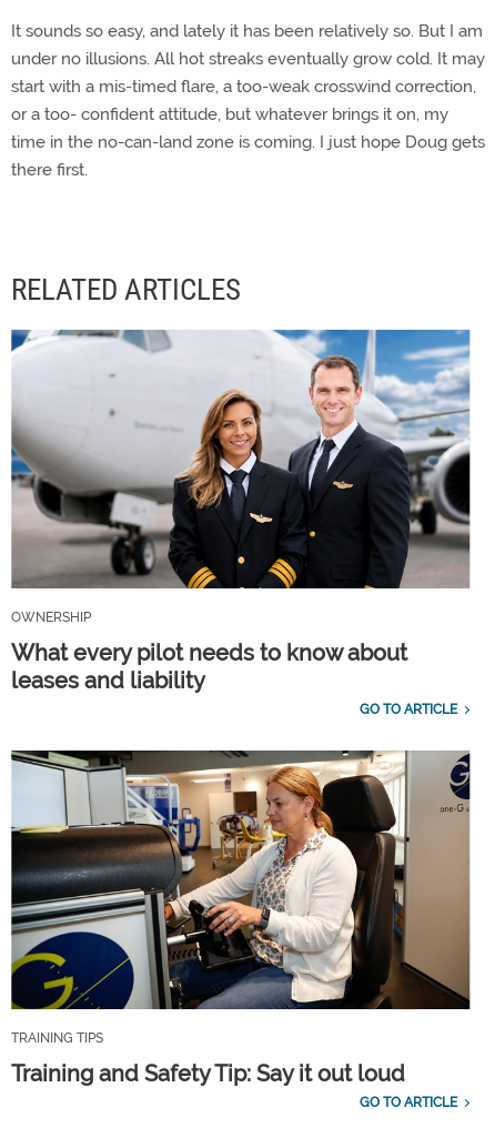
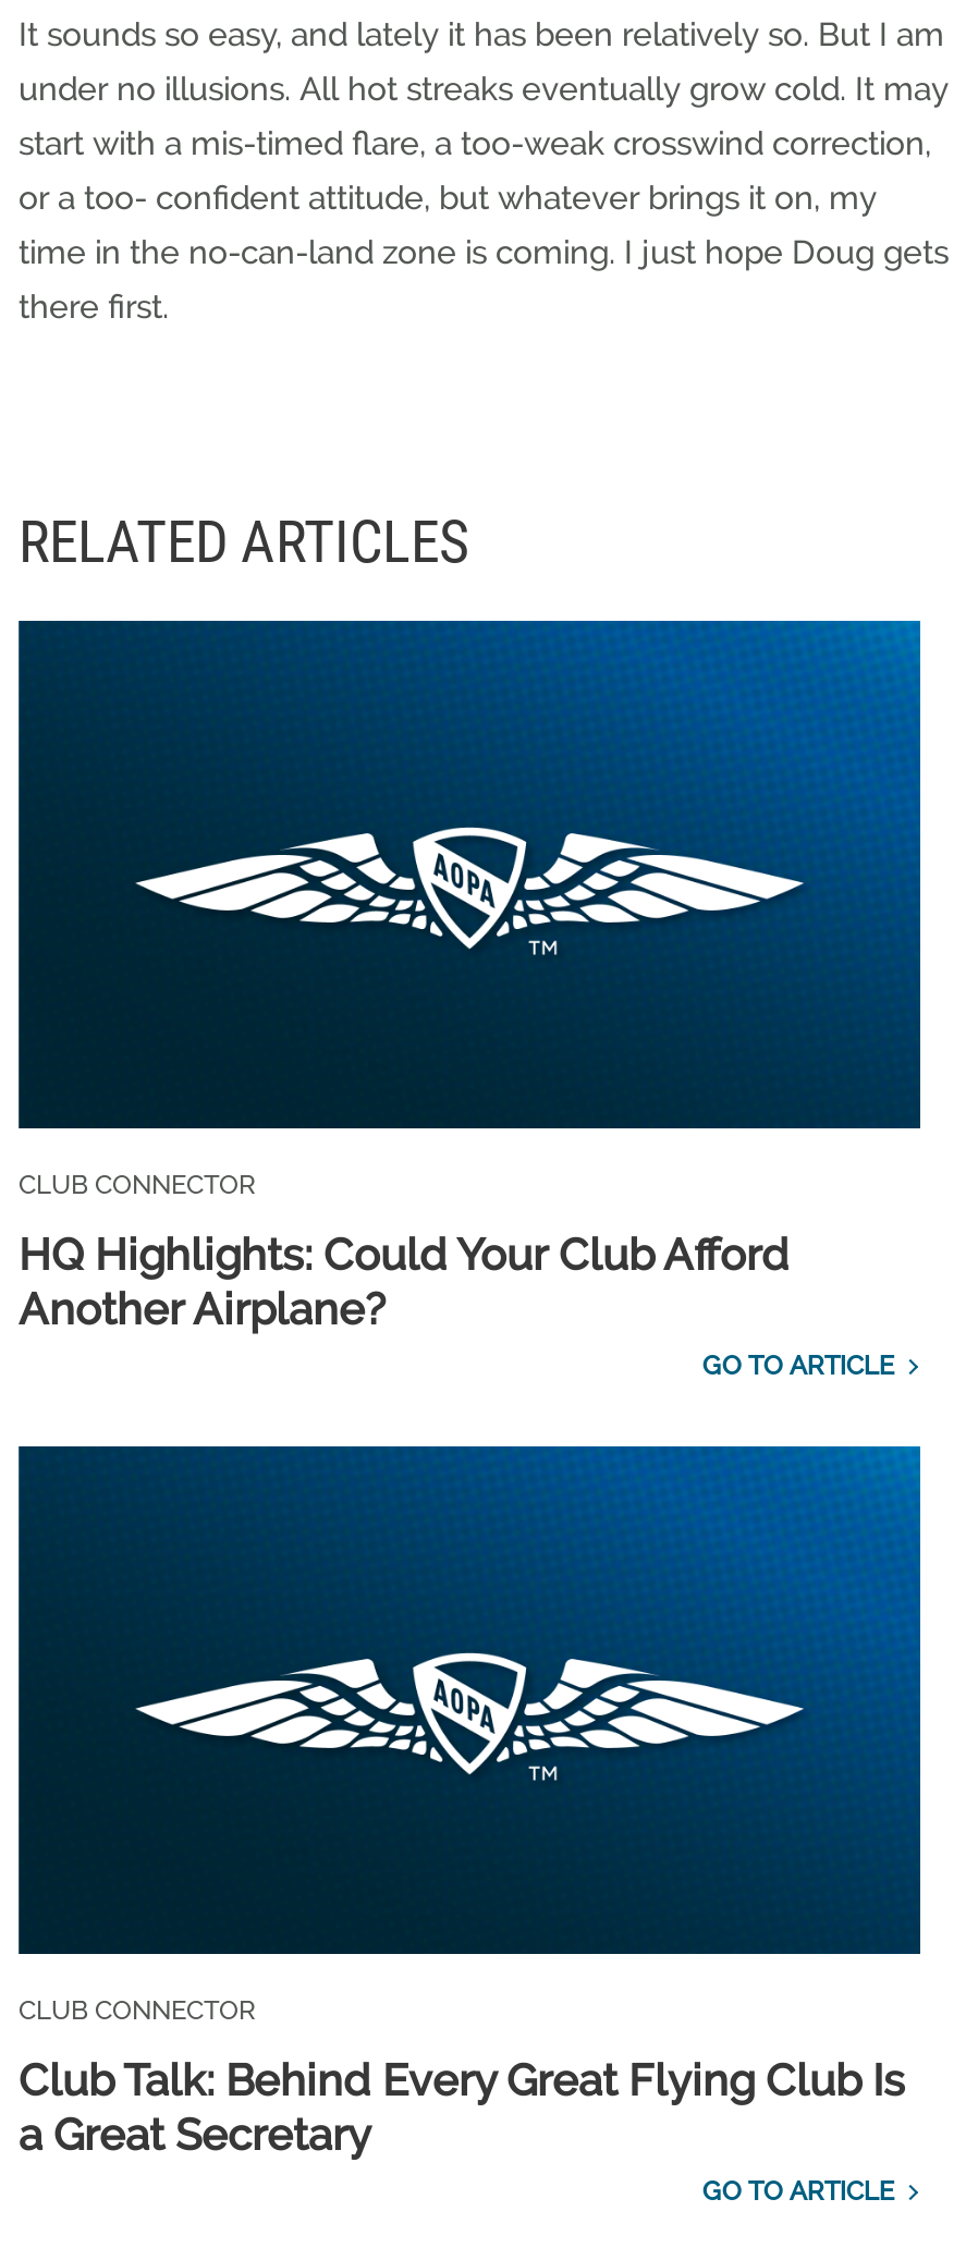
- [image]
- OWNERSHIP
+ [image]
+ CLUB CONNECTOR

- What every pilot needs to know about
- leases and liability
+ HQ Highlights: Could Your Club Afford
+ Another Airplane?

- [image]
- TRAINING TIPS
+ [image]
+ CLUB CONNECTOR

- Training and Safety Tip: Say it out loud
+ Club Talk: Behind Every Great Flying Club Is
+ a Great Secretary
